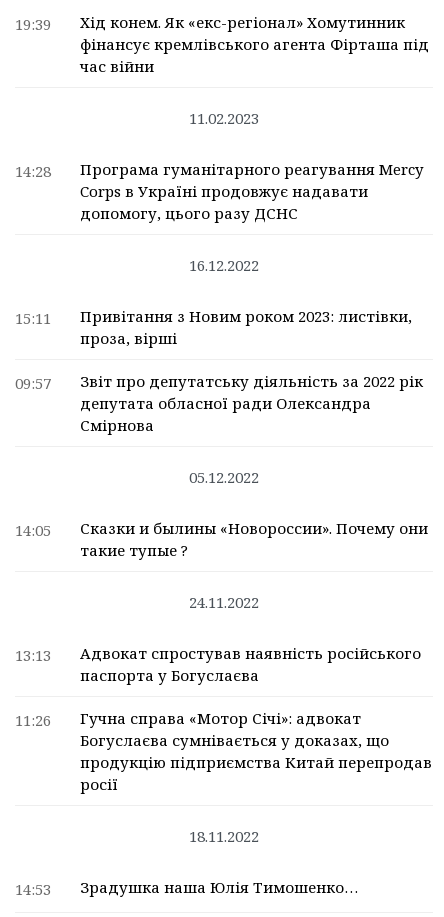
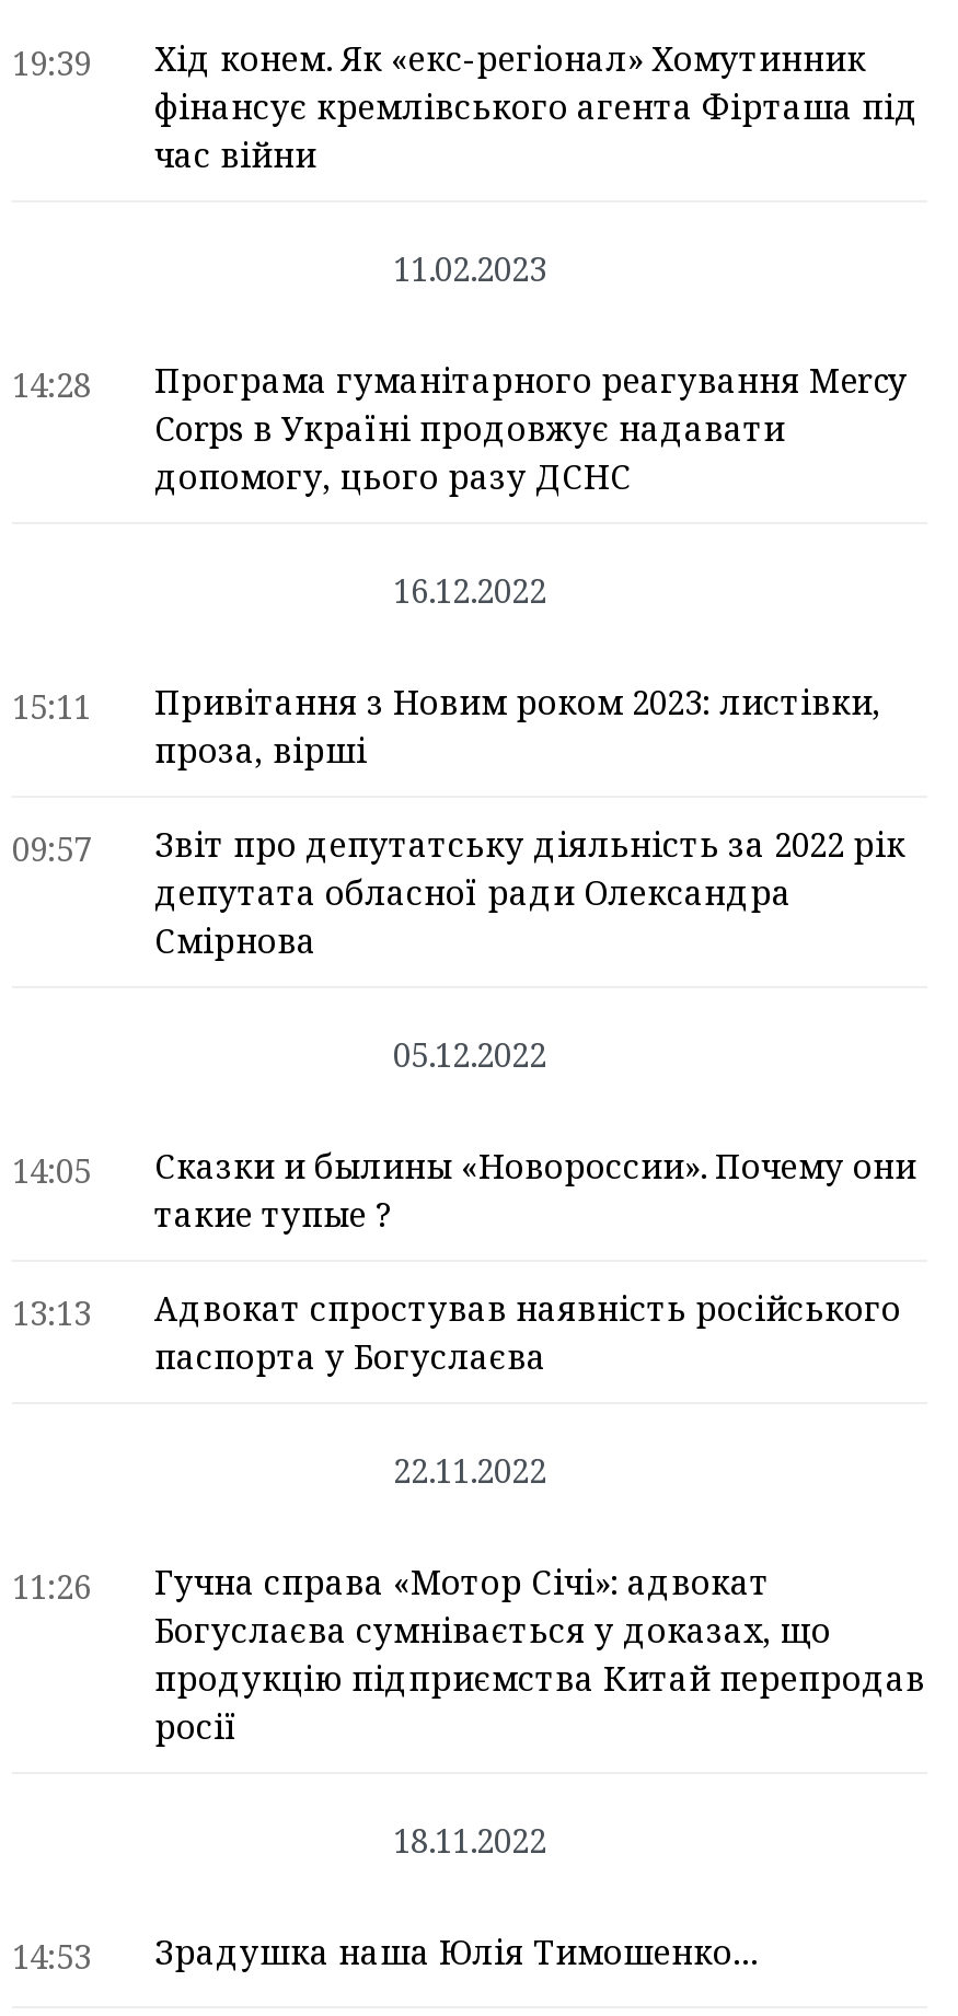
- 24.11.2022

moved up: 13:13 | Адвокат спростував наявність російського | паспорта у Богуслаєва

+ 22.11.2022
